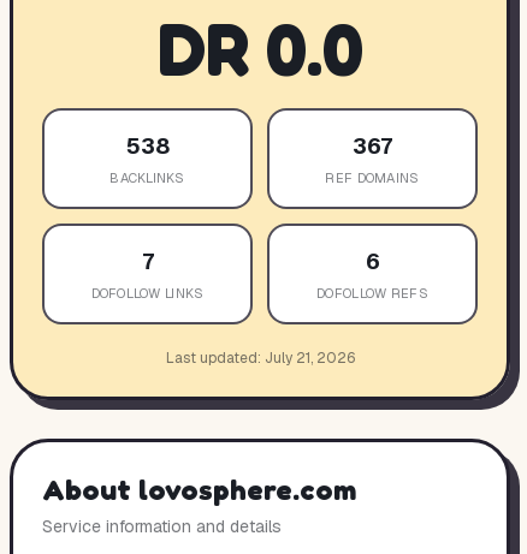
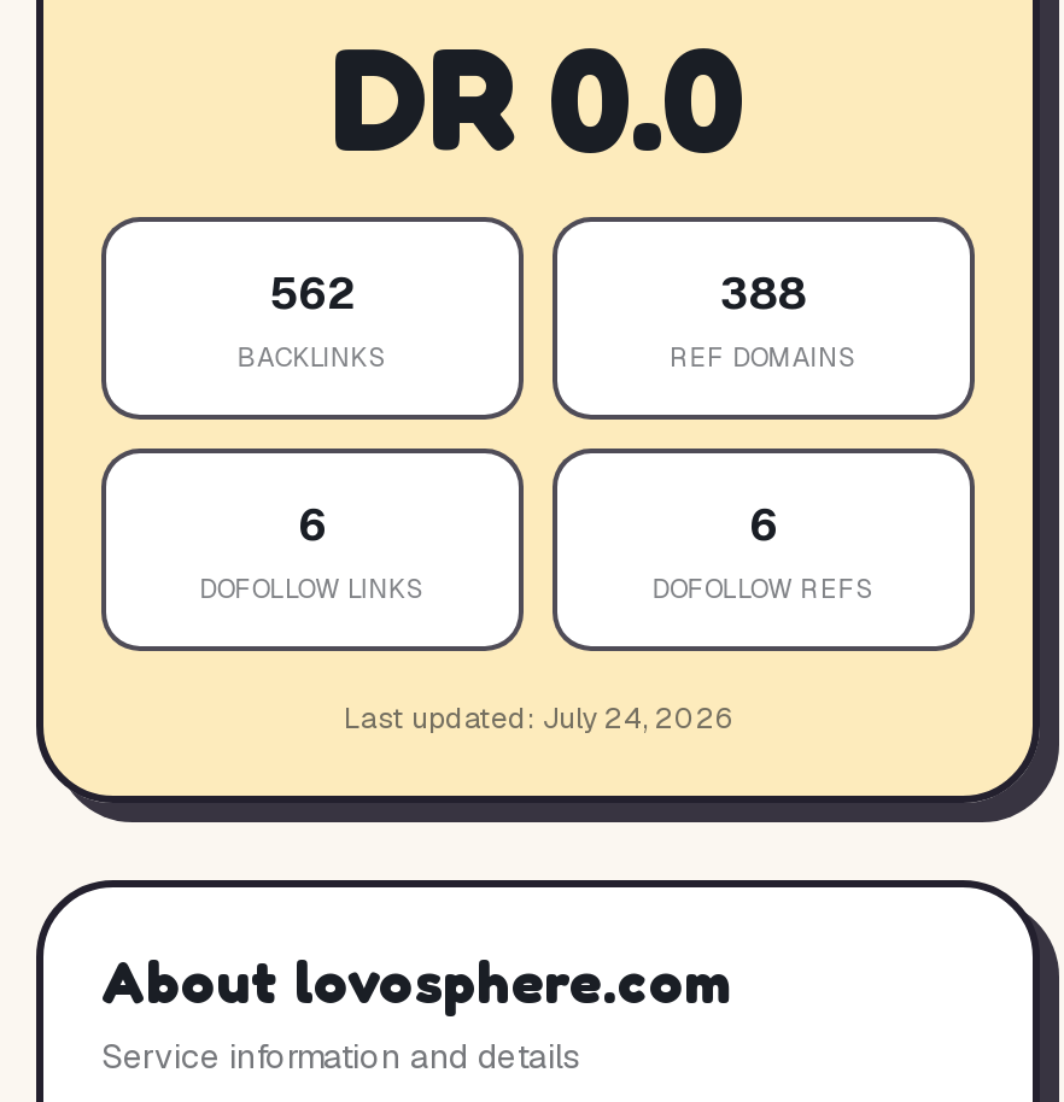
- 538
+ 562

- 367
+ 388

- 7
+ 6

- Last updated: July 21, 2026
+ Last updated: July 24, 2026
